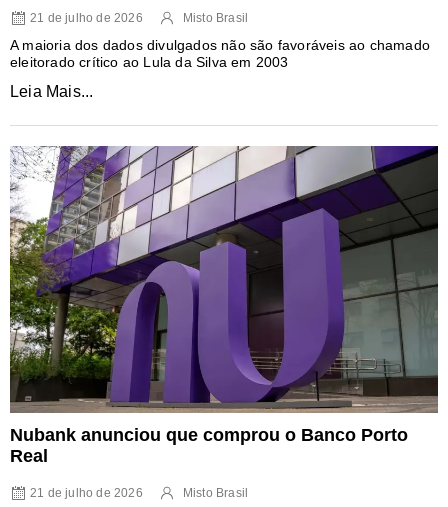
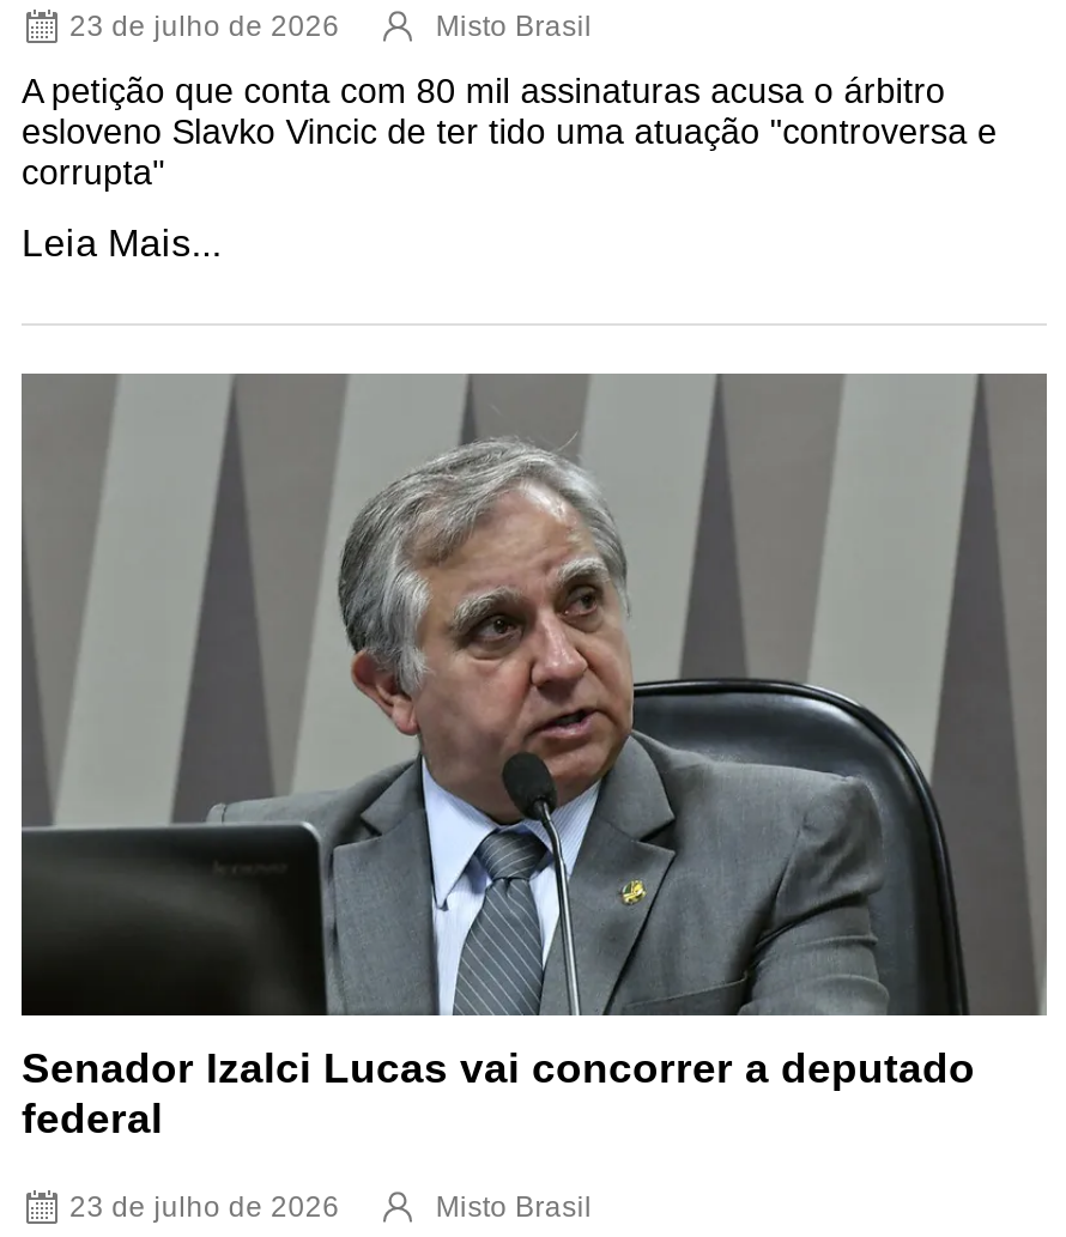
- 21 de julho de 2026
+ 23 de julho de 2026

- A maioria dos dados divulgados não são favoráveis ao chamado
- eleitorado crítico ao Lula da Silva em 2003
+ A petição que conta com 80 mil assinaturas acusa o árbitro
+ esloveno Slavko Vincic de ter tido uma atuação "controversa e
+ corrupta"

- [image]
- Nubank anunciou que comprou o Banco Porto
- Real
+ [image]
+ Senador Izalci Lucas vai concorrer a deputado
+ federal

- 21 de julho de 2026
+ 23 de julho de 2026
